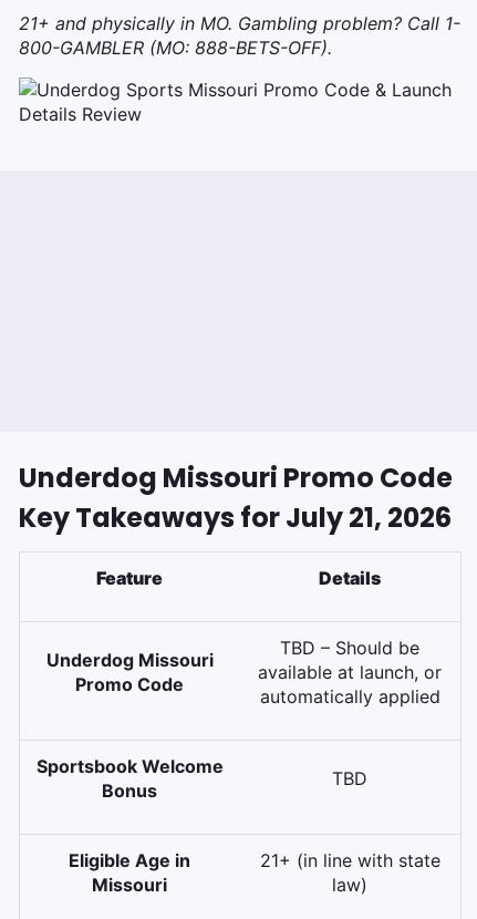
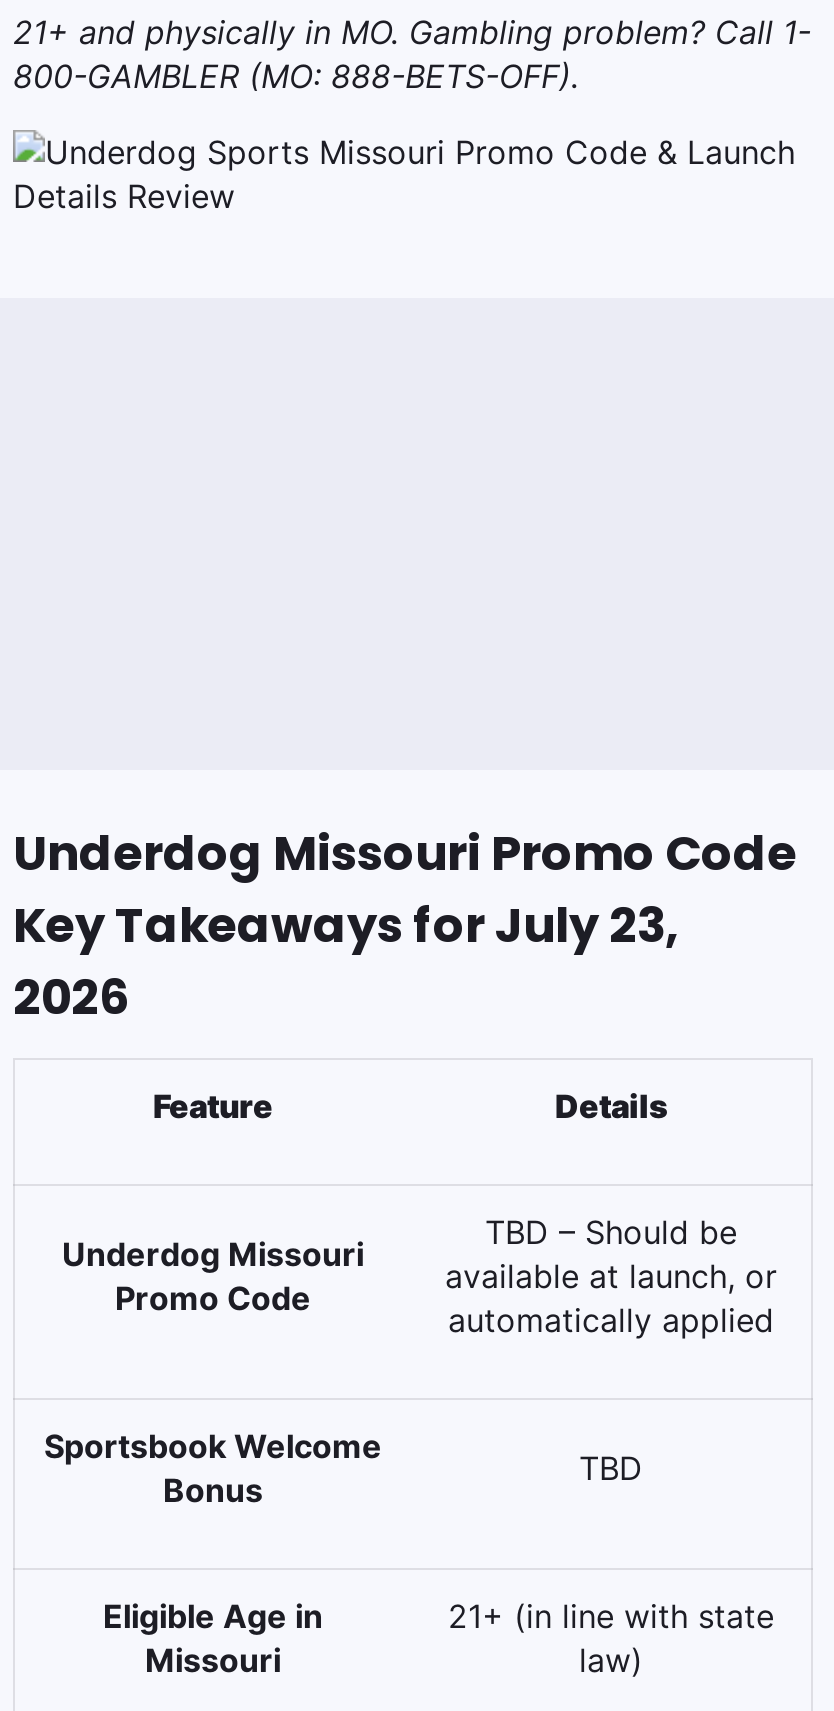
- Key Takeaways for July 21, 2026
+ Key Takeaways for July 23,
+ 2026
